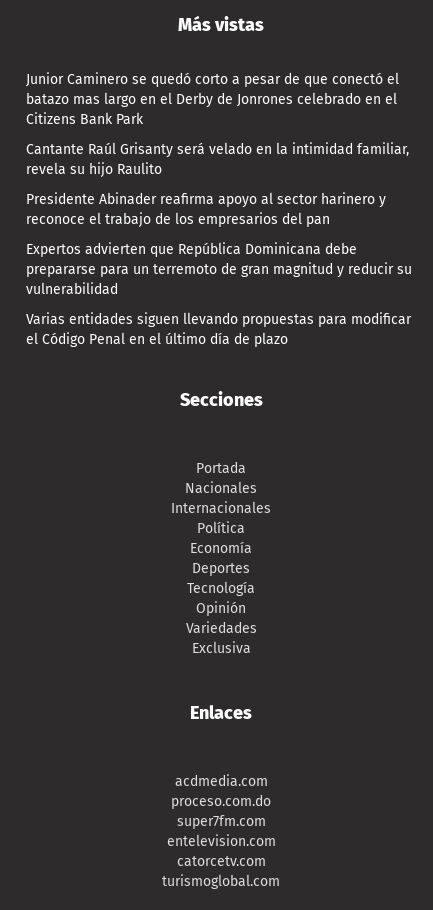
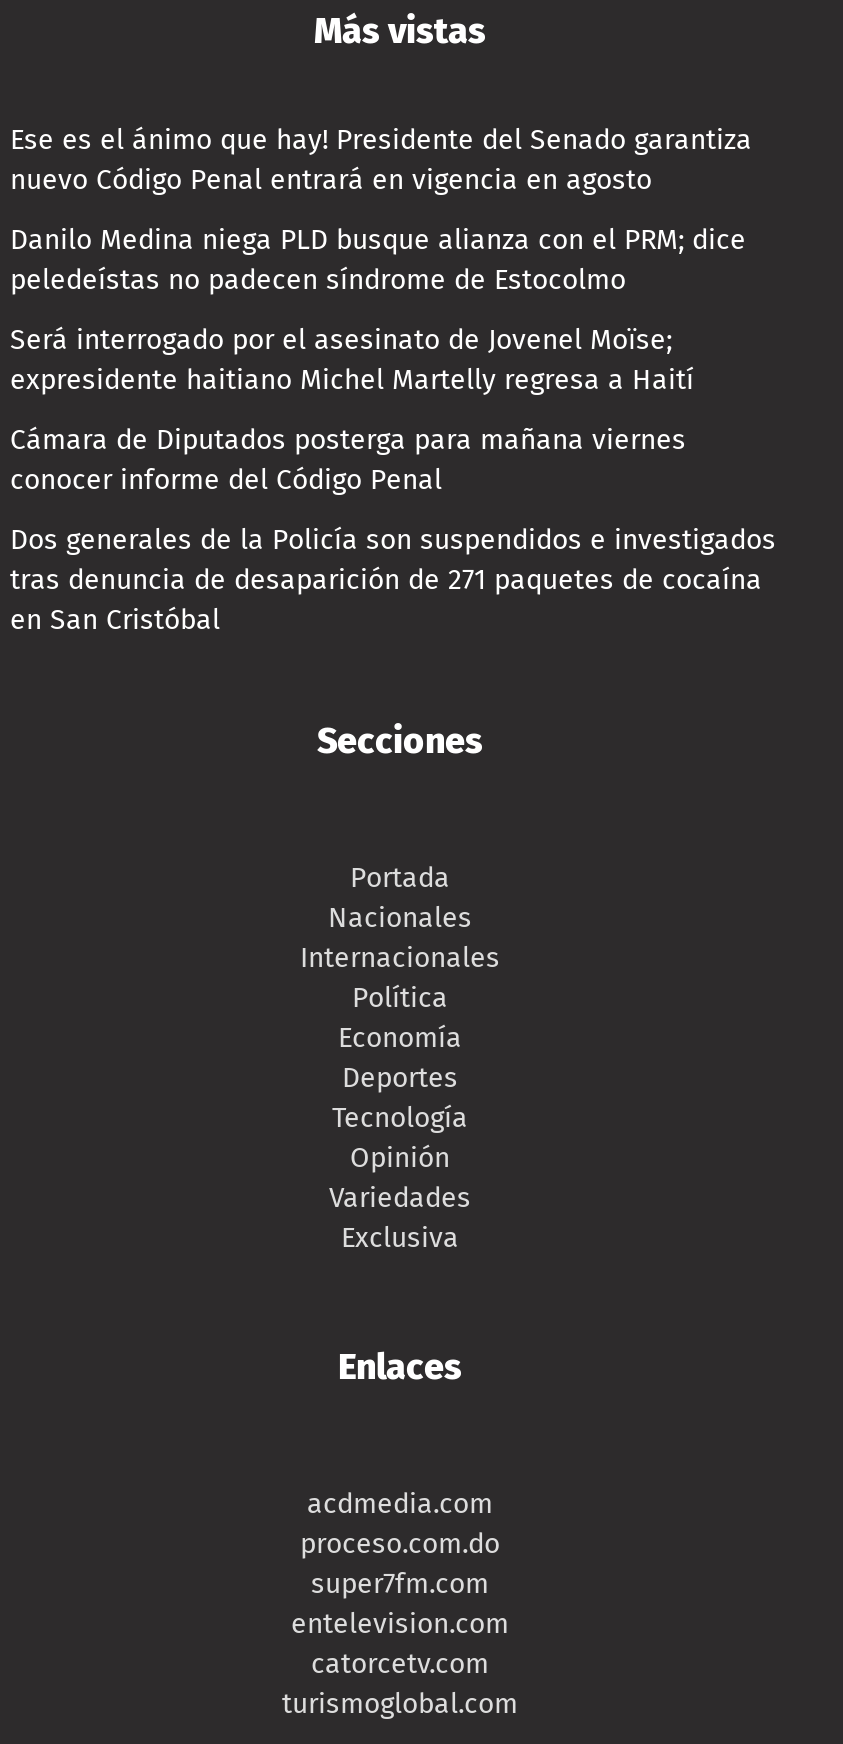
- Junior Caminero se quedó corto a pesar de que conectó el
- batazo mas largo en el Derby de Jonrones celebrado en el
- Citizens Bank Park
+ Ese es el ánimo que hay! Presidente del Senado garantiza
+ nuevo Código Penal entrará en vigencia en agosto

- Cantante Raúl Grisanty será velado en la intimidad familiar,
- revela su hijo Raulito
+ Danilo Medina niega PLD busque alianza con el PRM; dice
+ peledeístas no padecen síndrome de Estocolmo

- Presidente Abinader reafirma apoyo al sector harinero y
- reconoce el trabajo de los empresarios del pan
+ Será interrogado por el asesinato de Jovenel Moïse;
+ expresidente haitiano Michel Martelly regresa a Haití

- Expertos advierten que República Dominicana debe
- prepararse para un terremoto de gran magnitud y reducir su
- vulnerabilidad
+ Cámara de Diputados posterga para mañana viernes
+ conocer informe del Código Penal

- Varias entidades siguen llevando propuestas para modificar
- el Código Penal en el último día de plazo
+ Dos generales de la Policía son suspendidos e investigados
+ tras denuncia de desaparición de 271 paquetes de cocaína
+ en San Cristóbal
